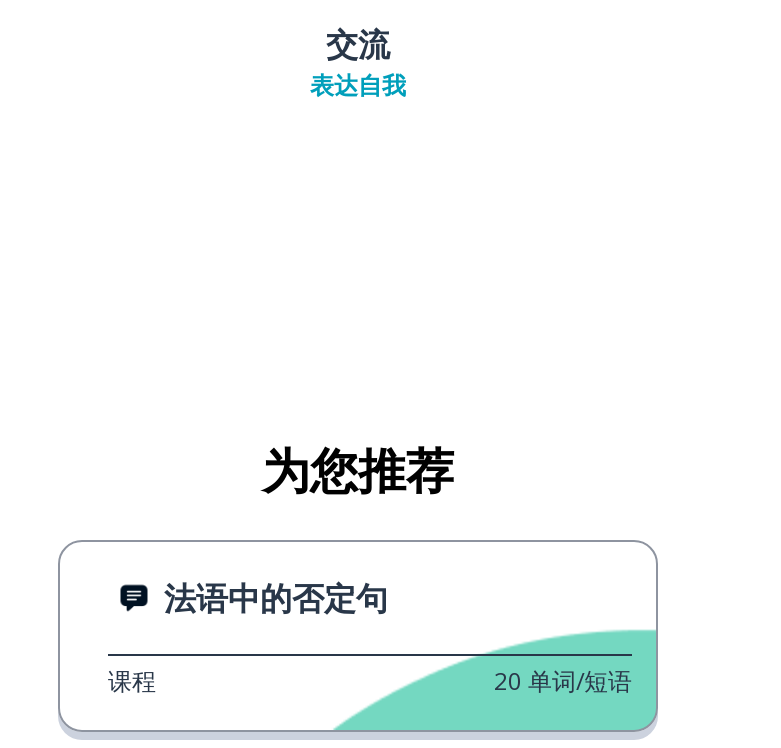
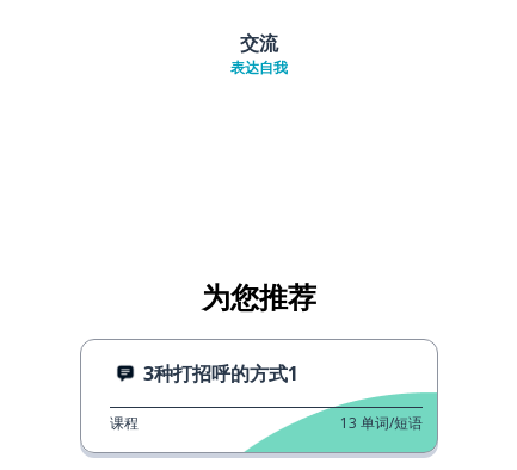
- 法语中的否定句
+ 3种打招呼的方式1

- 20 单词/短语
+ 13 单词/短语
